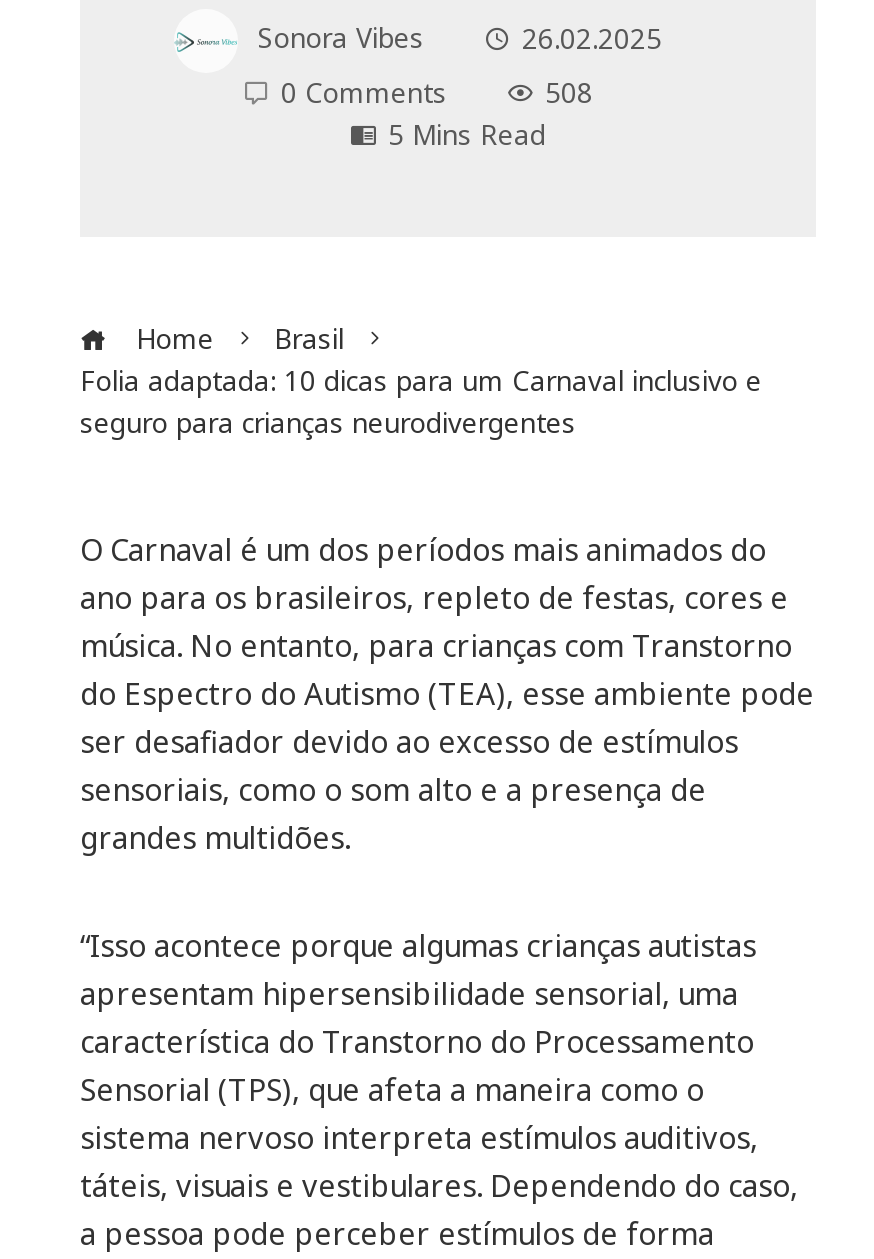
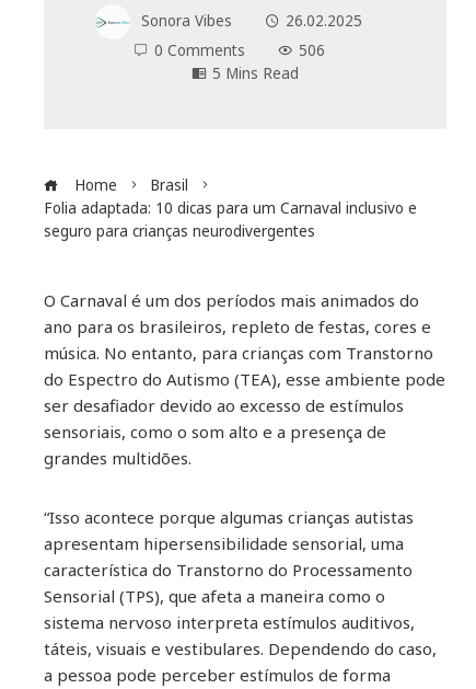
- 508
+ 506
